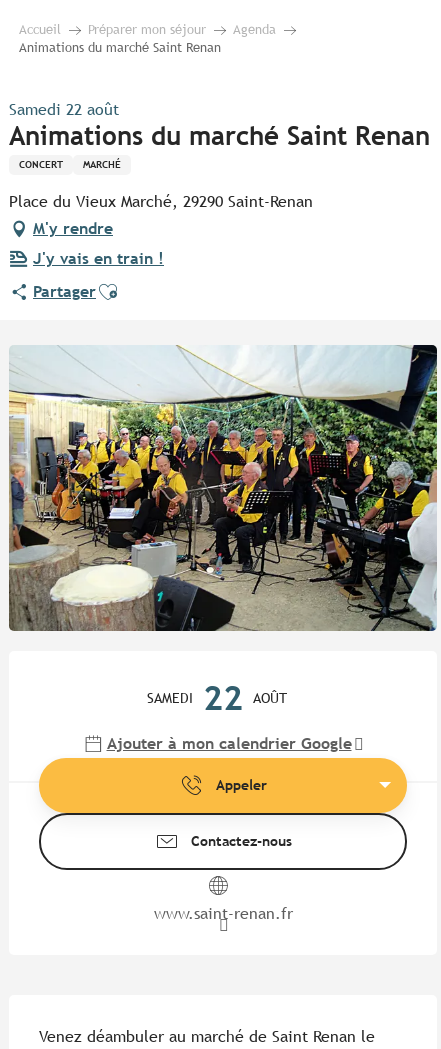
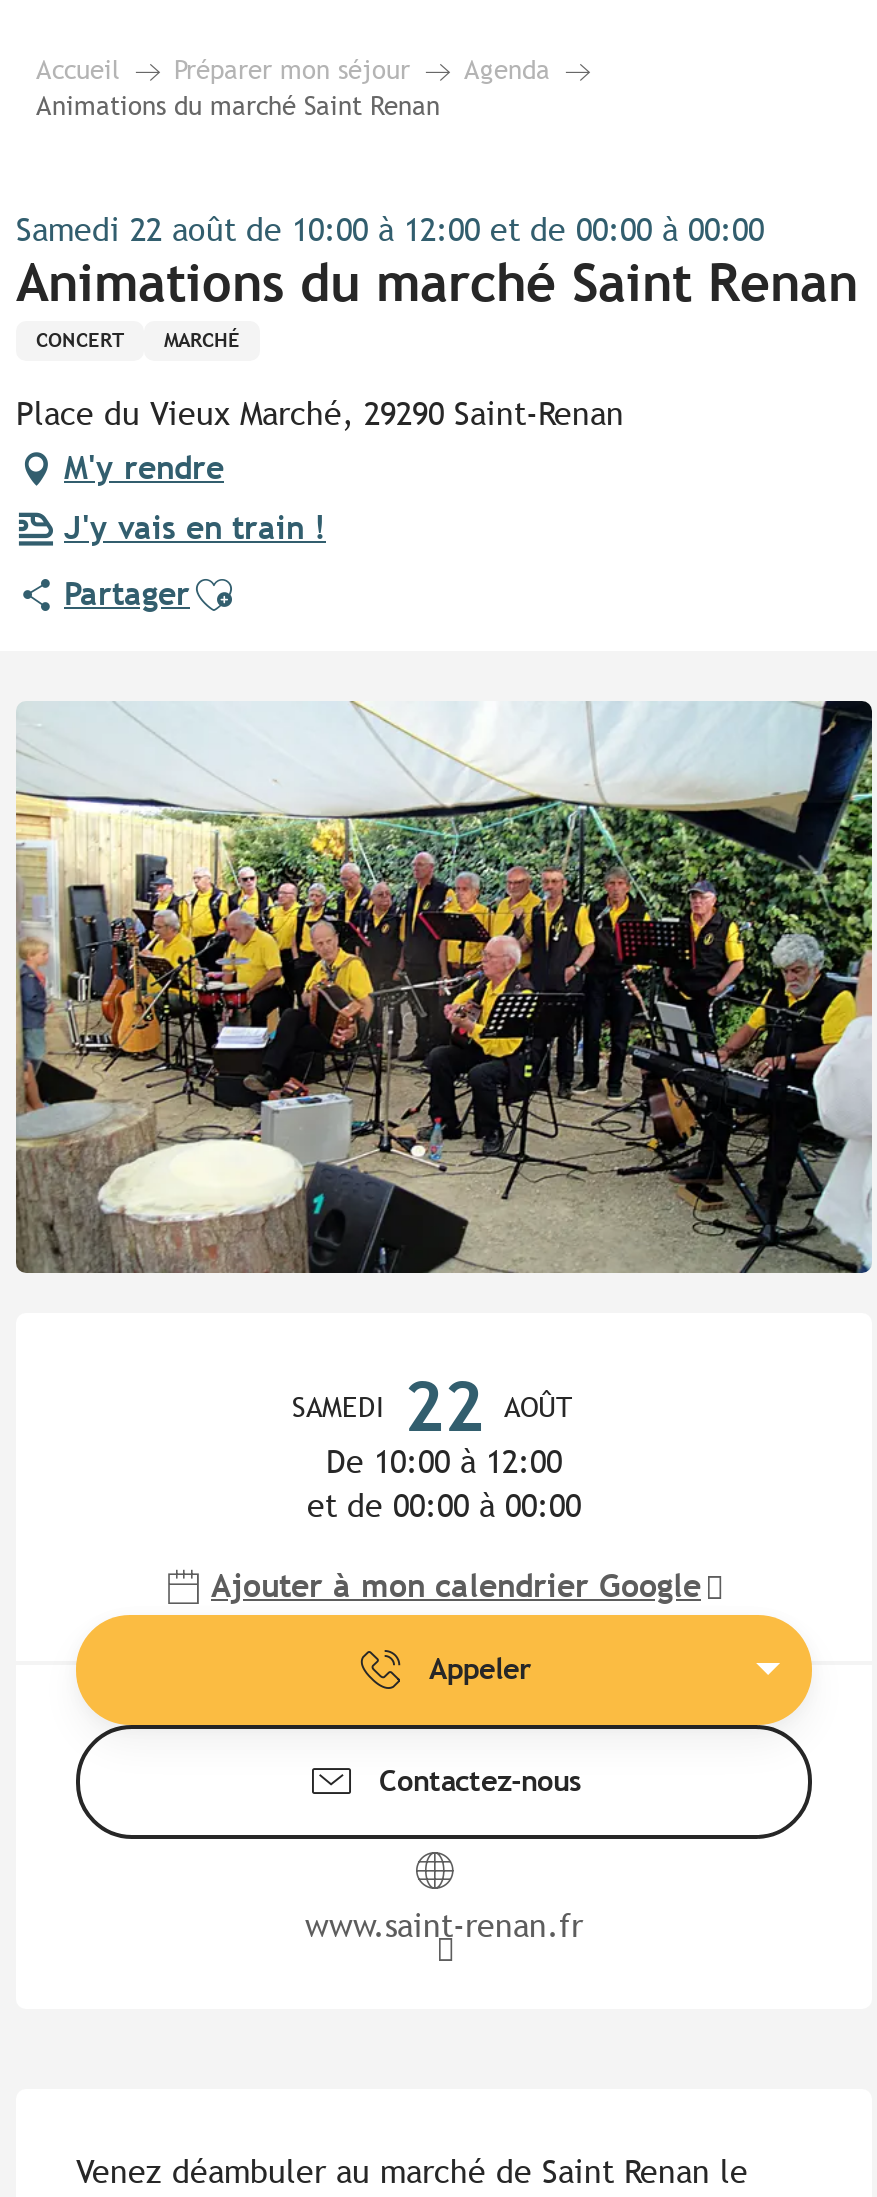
- Samedi 22 août
+ Samedi 22 août de 10:00 à 12:00 et de 00:00 à 00:00

+ De 10:00 à 12:00
+ et de 00:00 à 00:00
